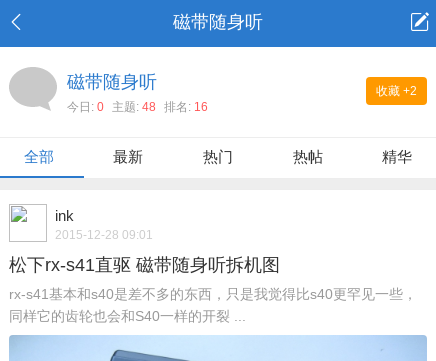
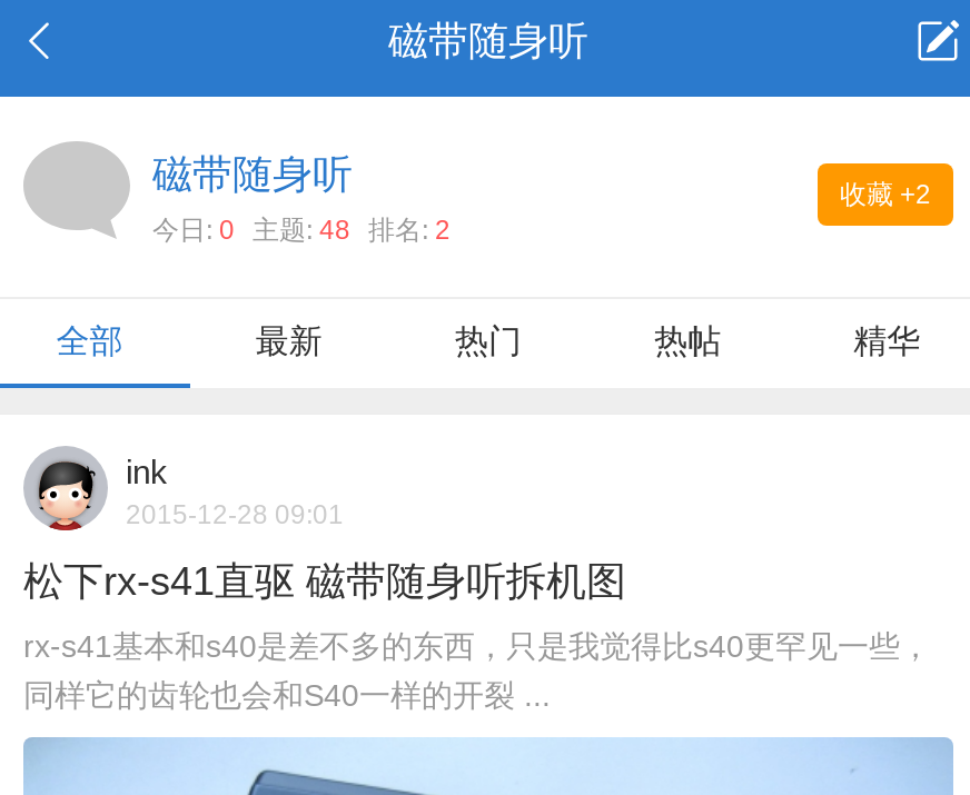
- 今日: 0 主题: 48 排名: 16
+ 今日: 0 主题: 48 排名: 2

- [image]
+ [image]
